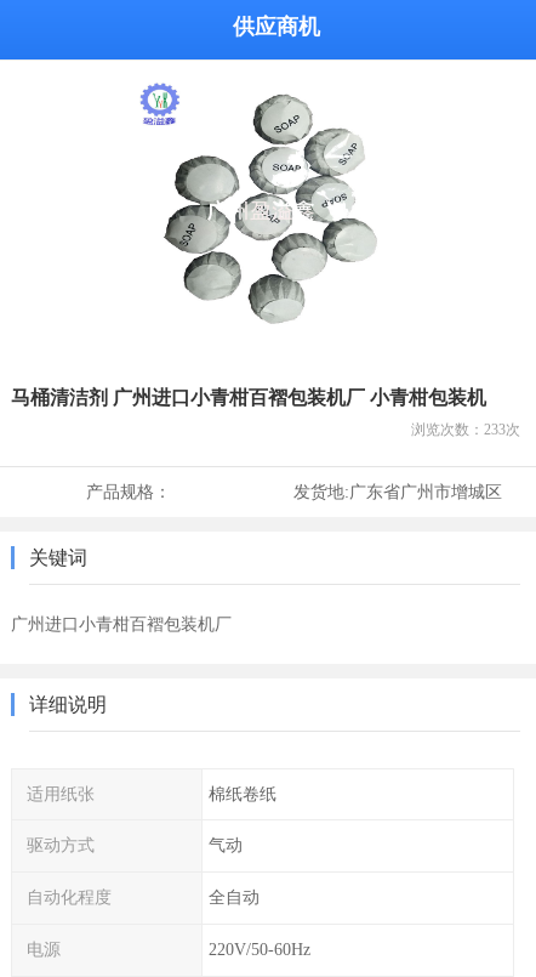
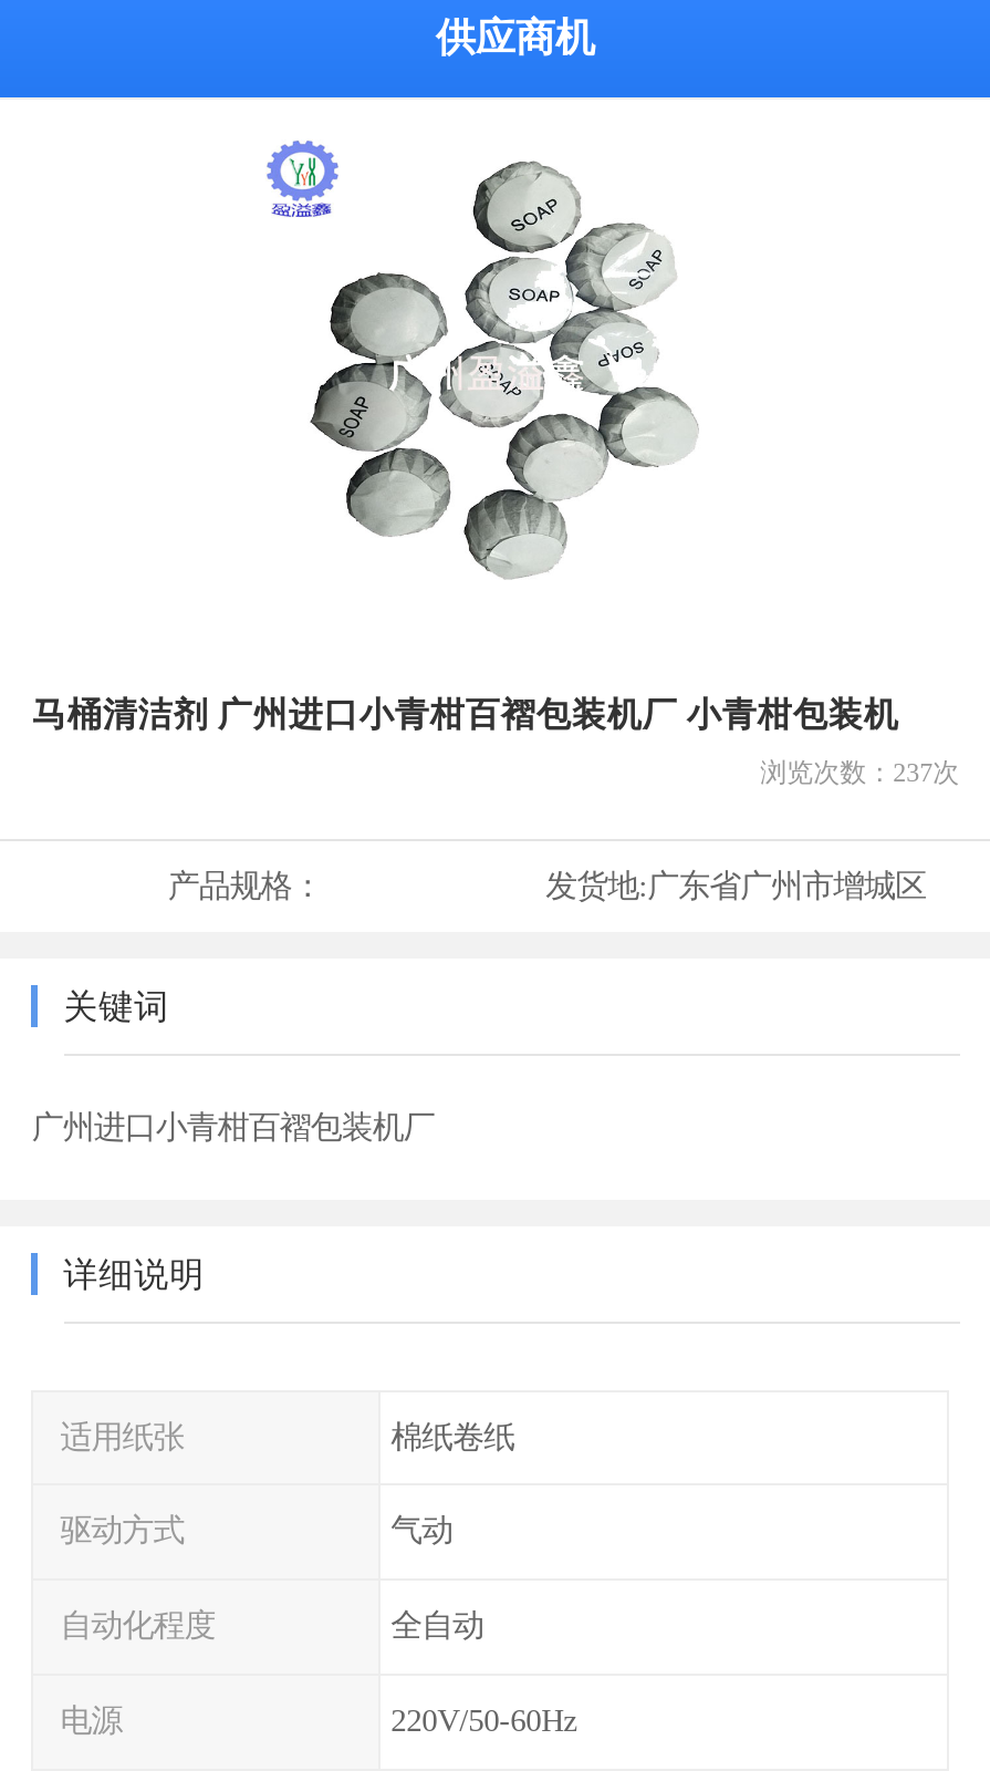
- 浏览次数：233次
+ 浏览次数：237次
